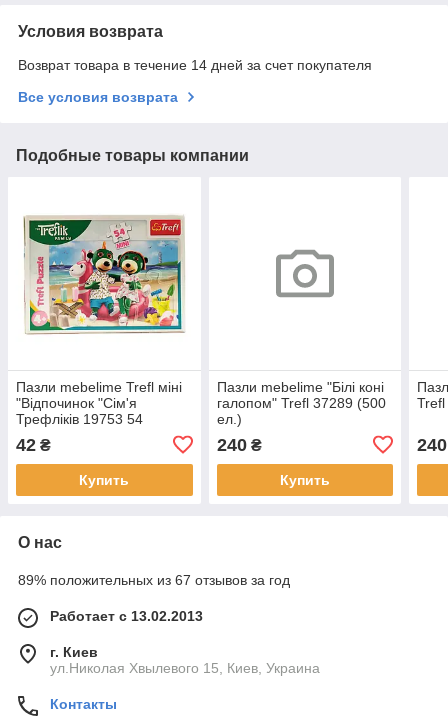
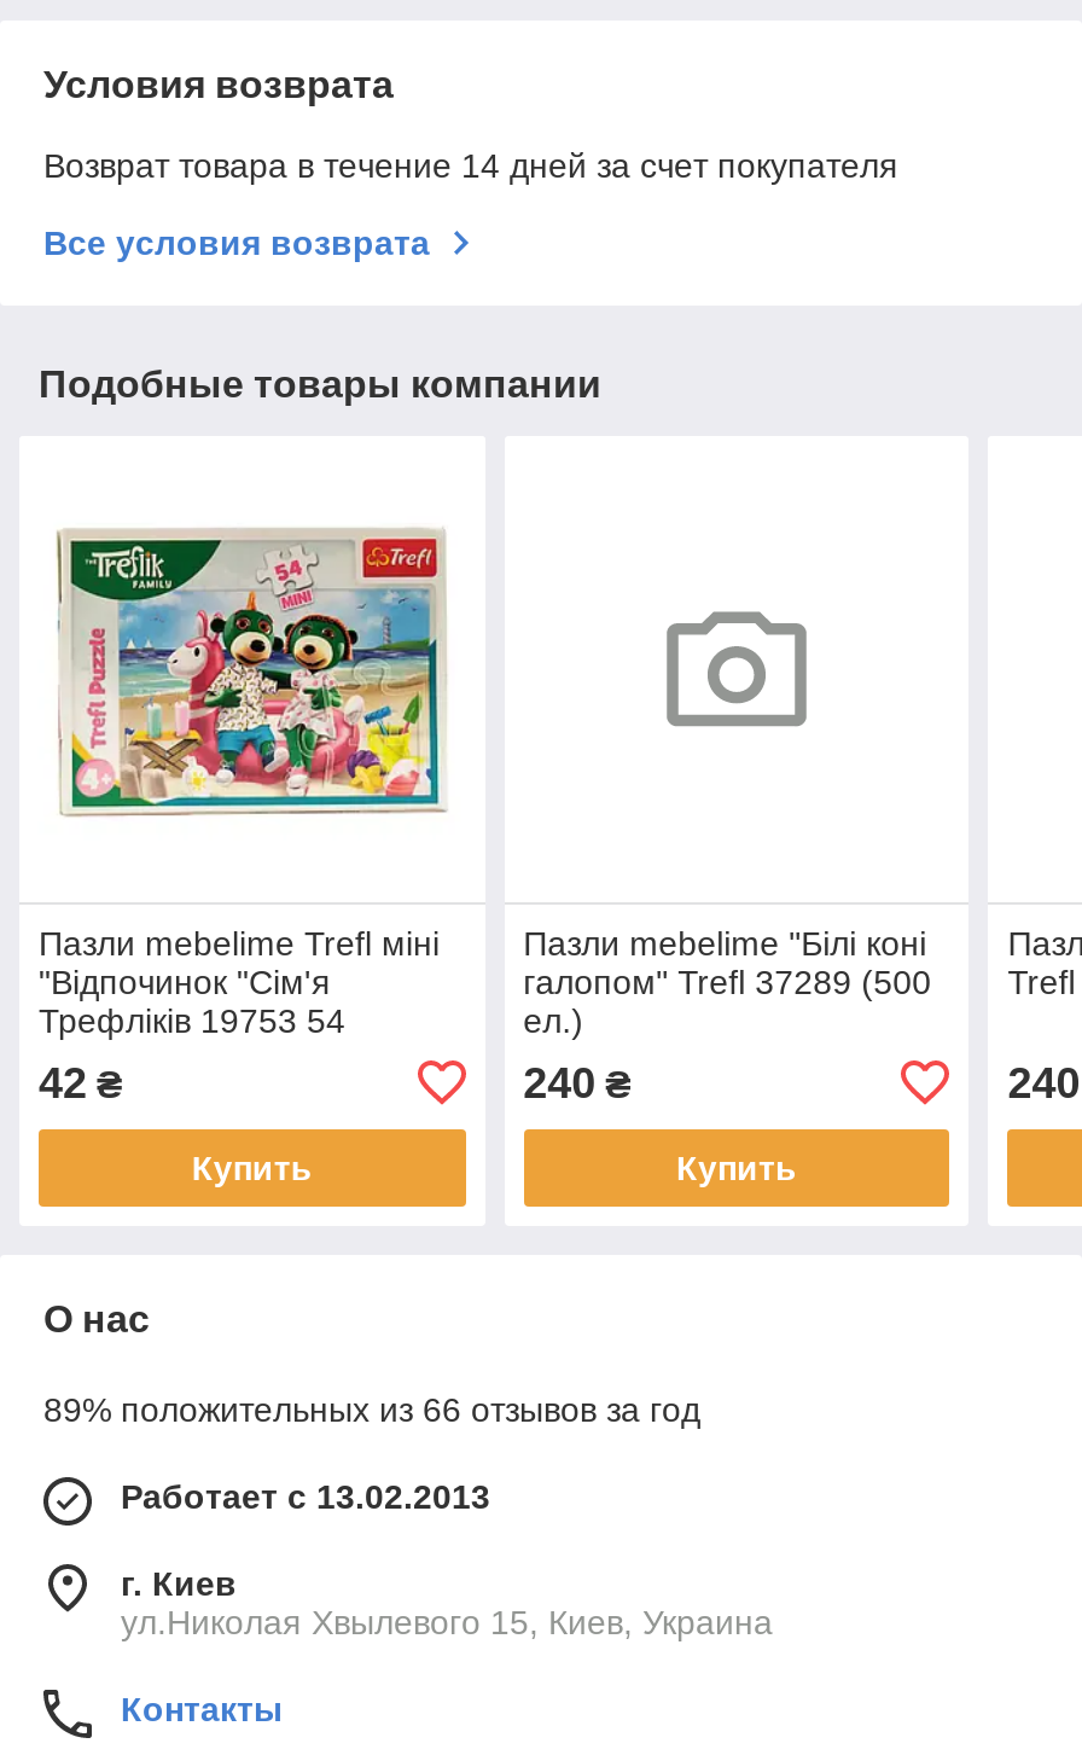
- 89% положительных из 67 отзывов за год
+ 89% положительных из 66 отзывов за год
